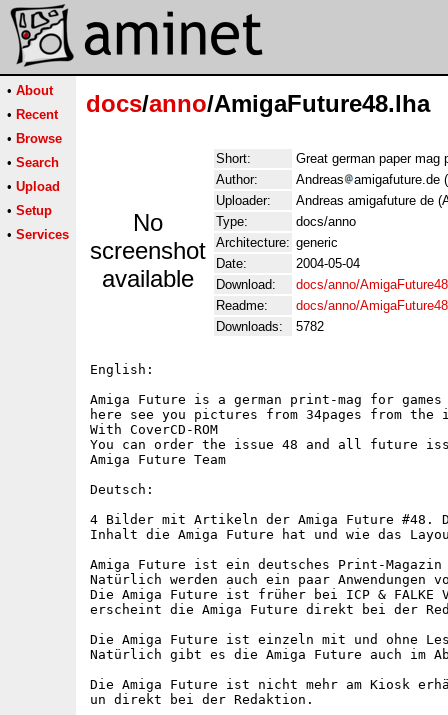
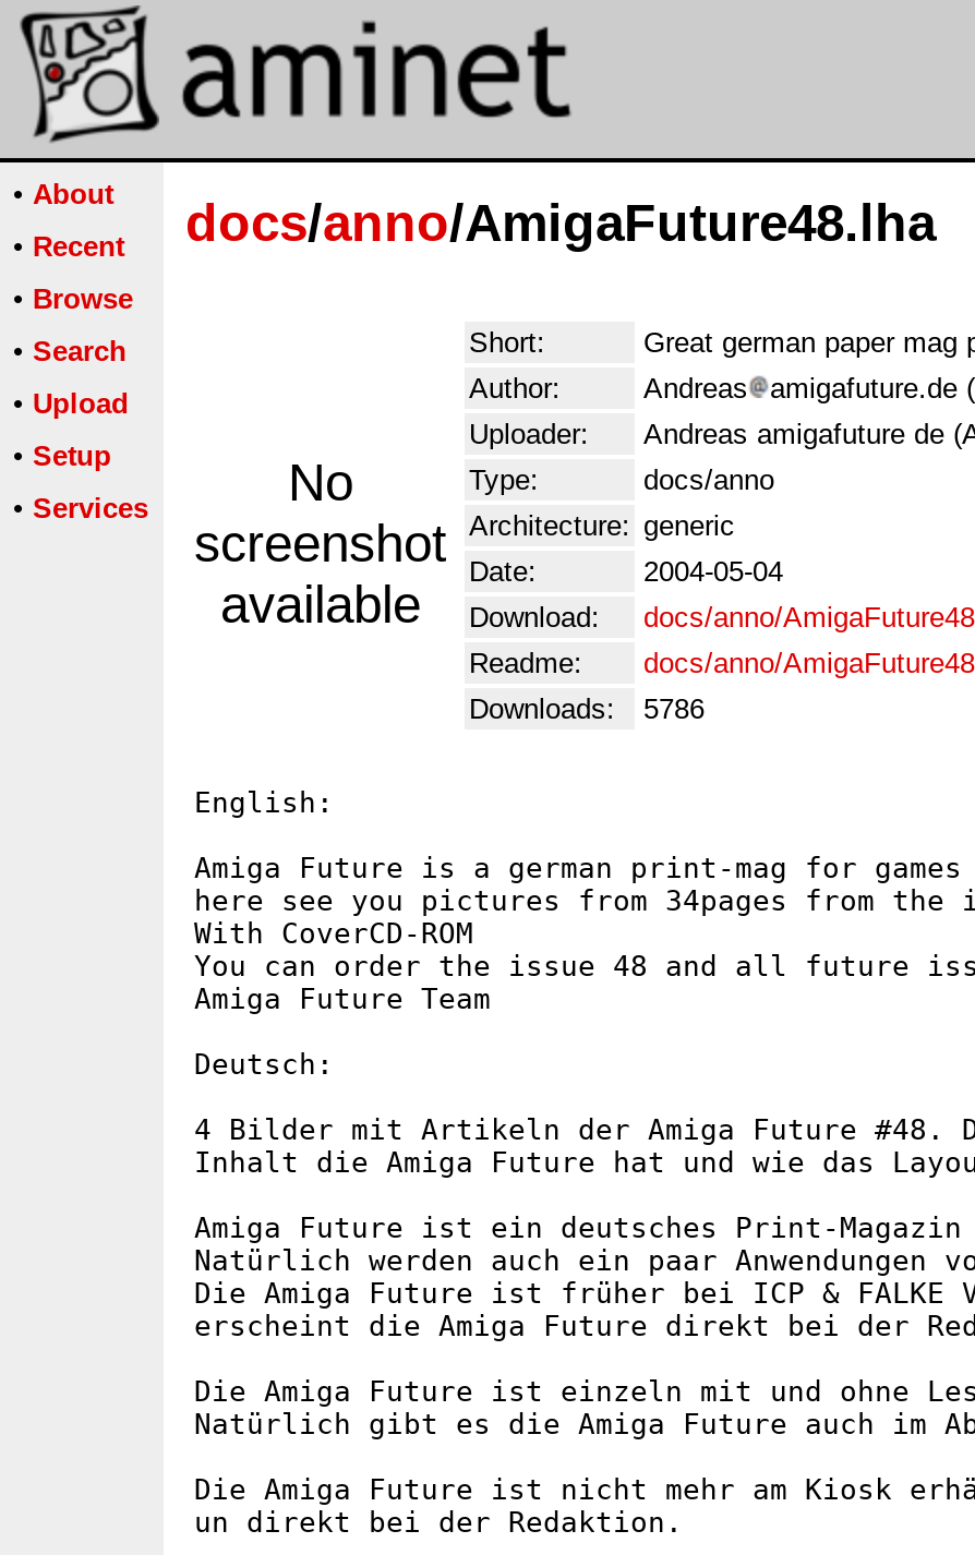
- Downloads: 5782
+ Downloads: 5786
